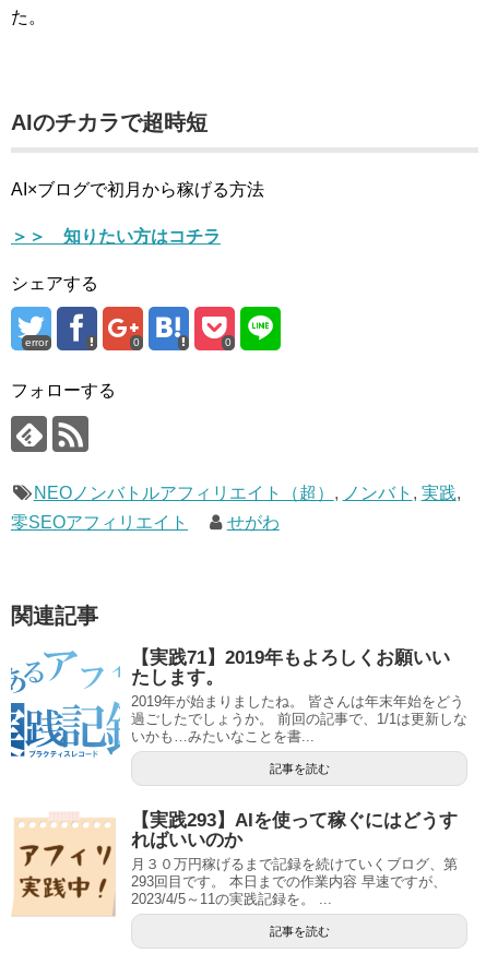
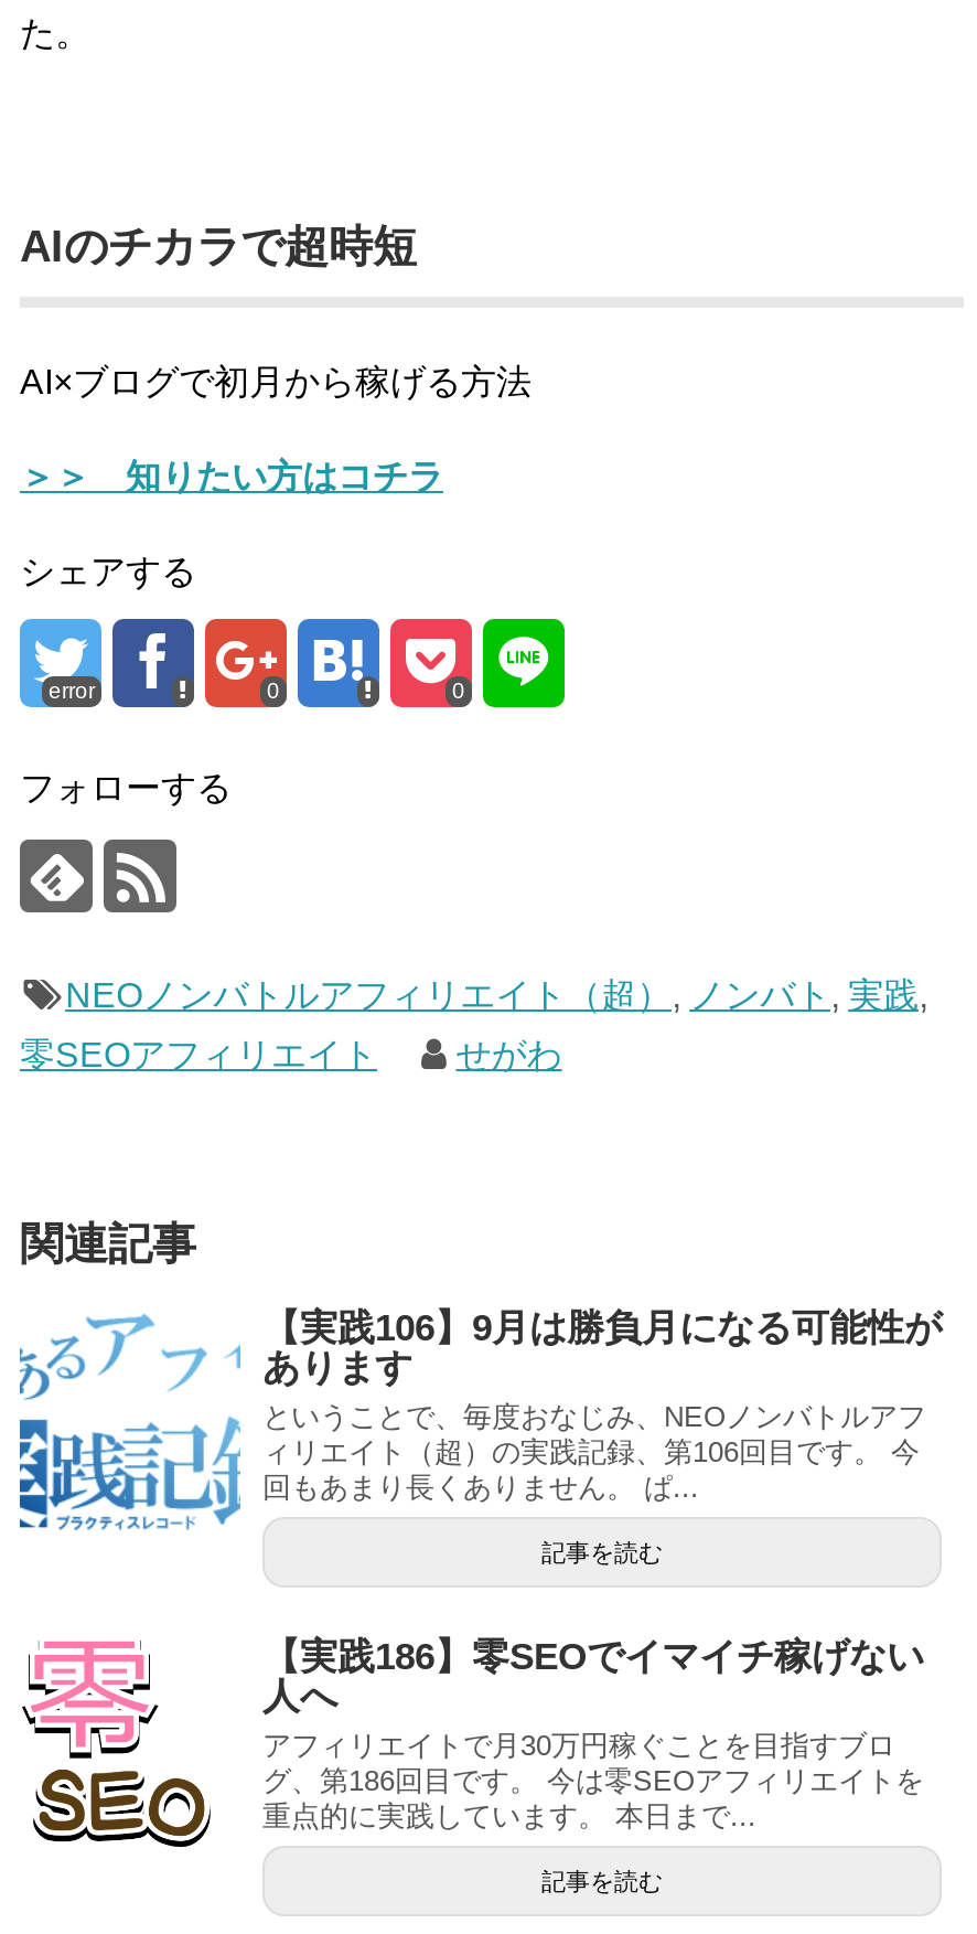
- 【実践71】2019年もよろしくお願いい
- たします。
- 2019年が始まりましたね。 皆さんは年末年始をどう
- 過ごしたでしょうか。 前回の記事で、1/1は更新しな
- いかも…みたいなことを書...
+ 【実践106】9月は勝負月になる可能性が
+ あります
+ ということで、毎度おなじみ、NEOノンバトルアフ
+ ィリエイト（超）の実践記録、第106回目です。 今
+ 回もあまり長くありません。 ぱ...

- [image]
- 【実践293】AIを使って稼ぐにはどうす
- ればいいのか
- 月３０万円稼げるまで記録を続けていくブログ、第
- 293回目です。 本日までの作業内容 早速ですが、
- 2023/4/5～11の実践記録を。 ...
+ [image]
+ 【実践186】零SEOでイマイチ稼げない
+ 人へ
+ アフィリエイトで月30万円稼ぐことを目指すブロ
+ グ、第186回目です。 今は零SEOアフィリエイトを
+ 重点的に実践しています。 本日まで...
